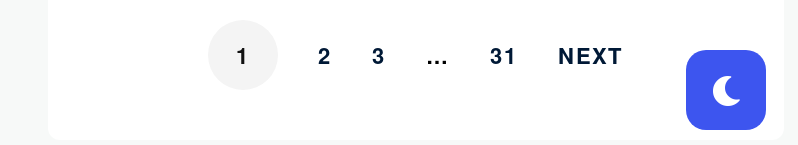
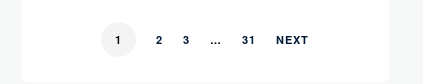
- [image]
